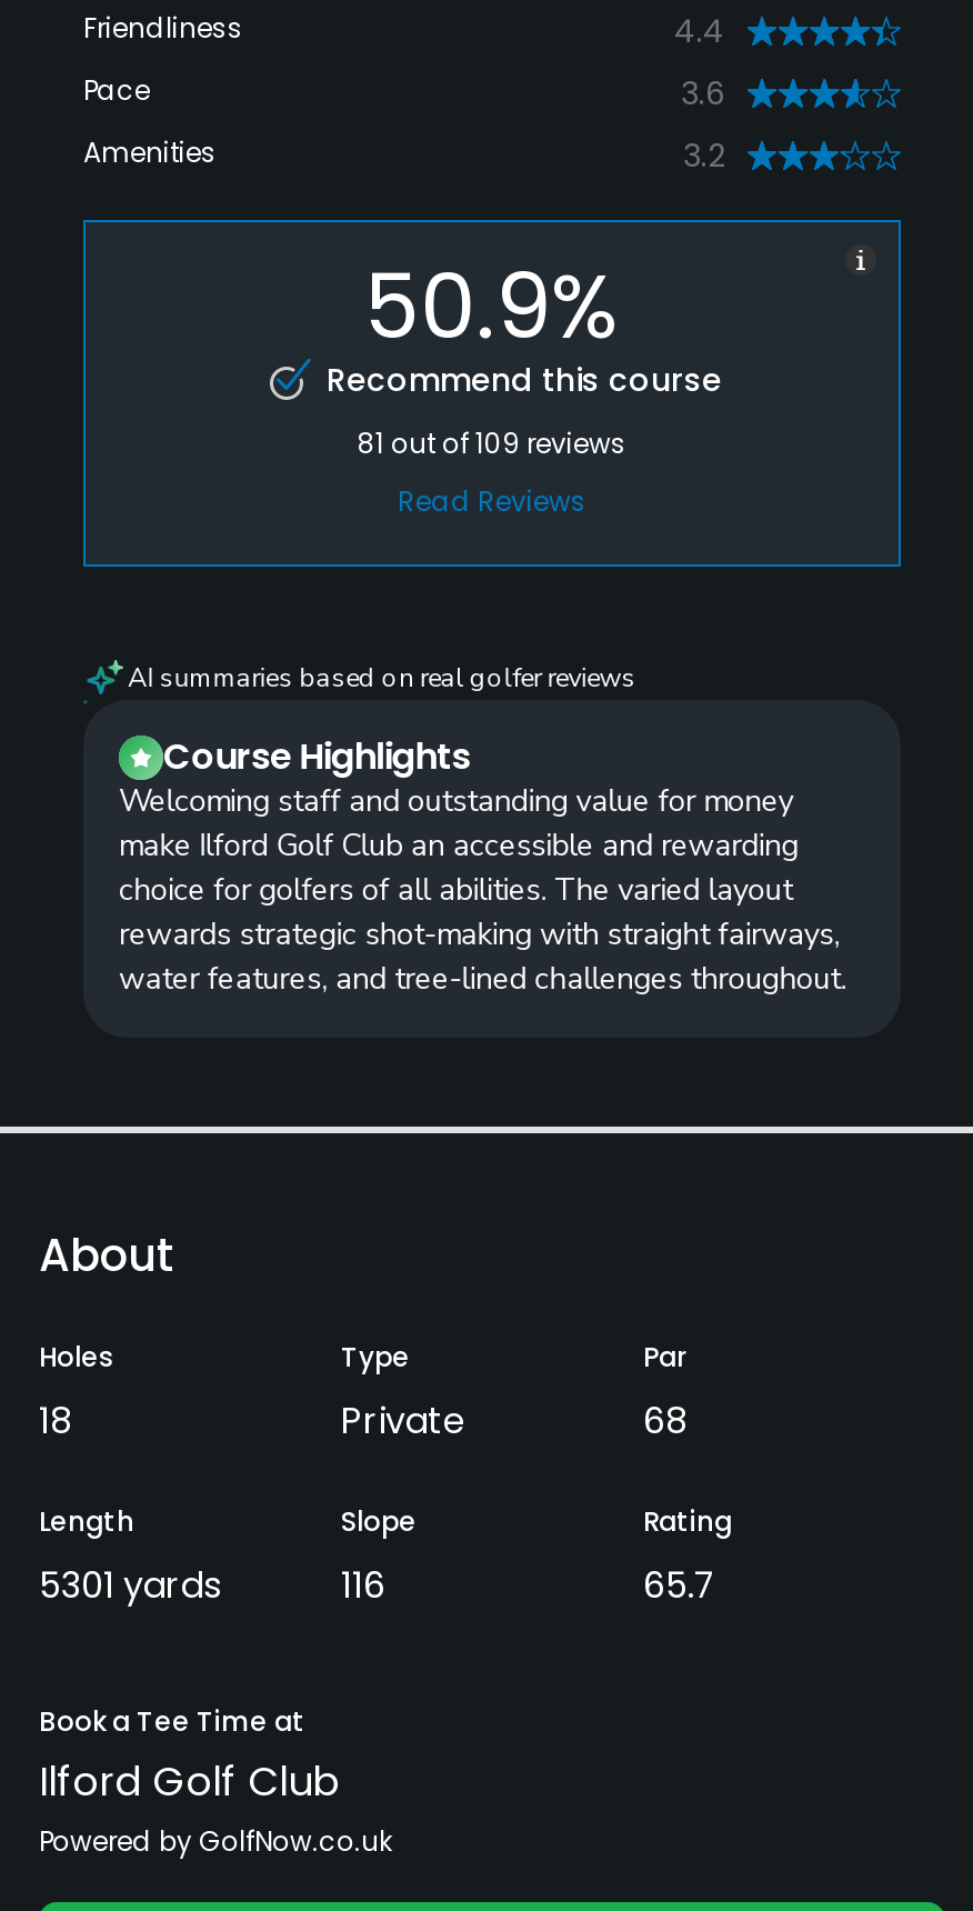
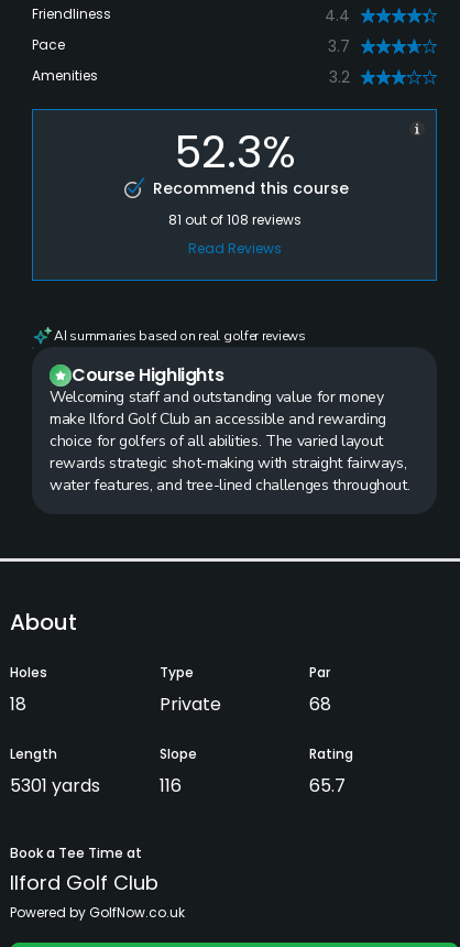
- 3.6
+ 3.7

- 50.9%
+ 52.3%

- 81 out of 109 reviews
+ 81 out of 108 reviews
